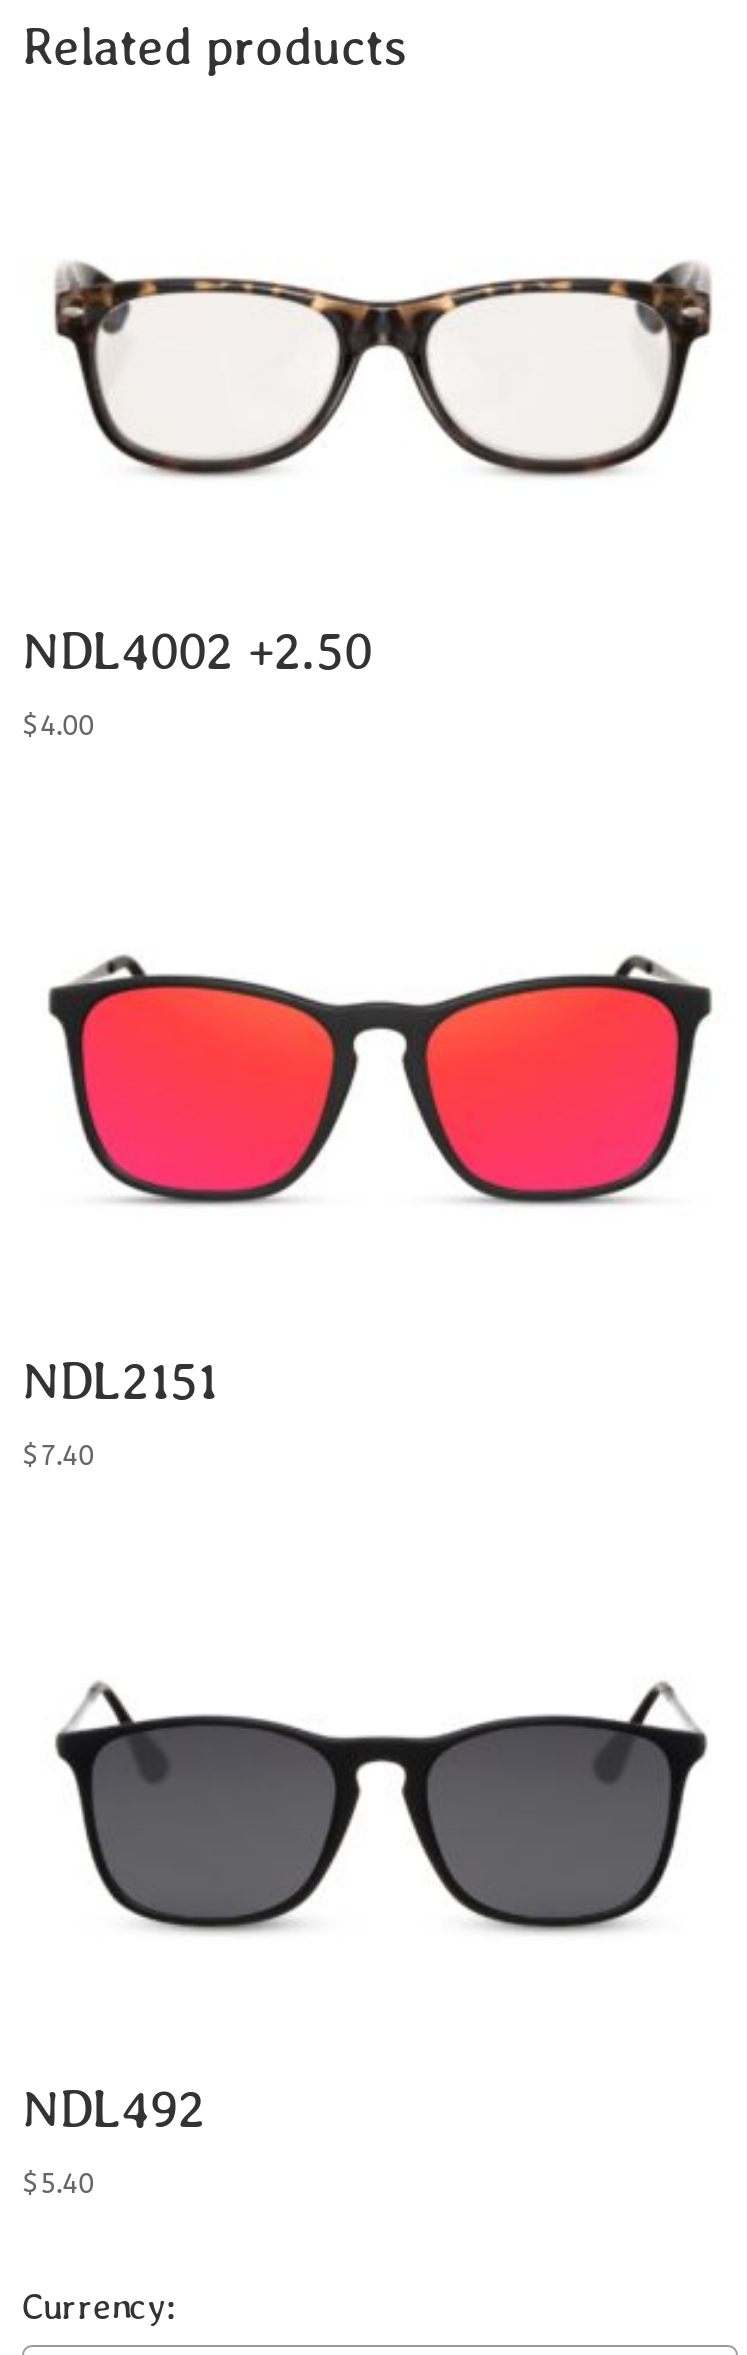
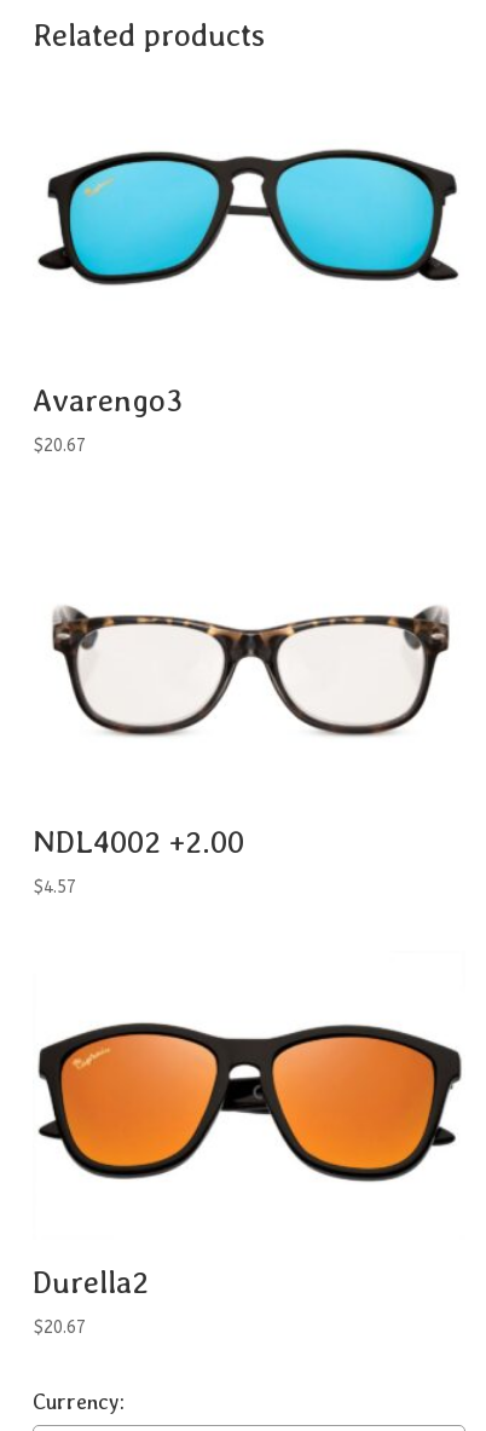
- [image]
+ [image]

- NDL4002 +2.50
+ Avarengo3

- $4.00
+ $20.67

- [image]
+ [image]

- NDL2151
+ NDL4002 +2.00

- $7.40
+ $4.57

- [image]
+ [image]

- NDL492
+ Durella2

- $5.40
+ $20.67
